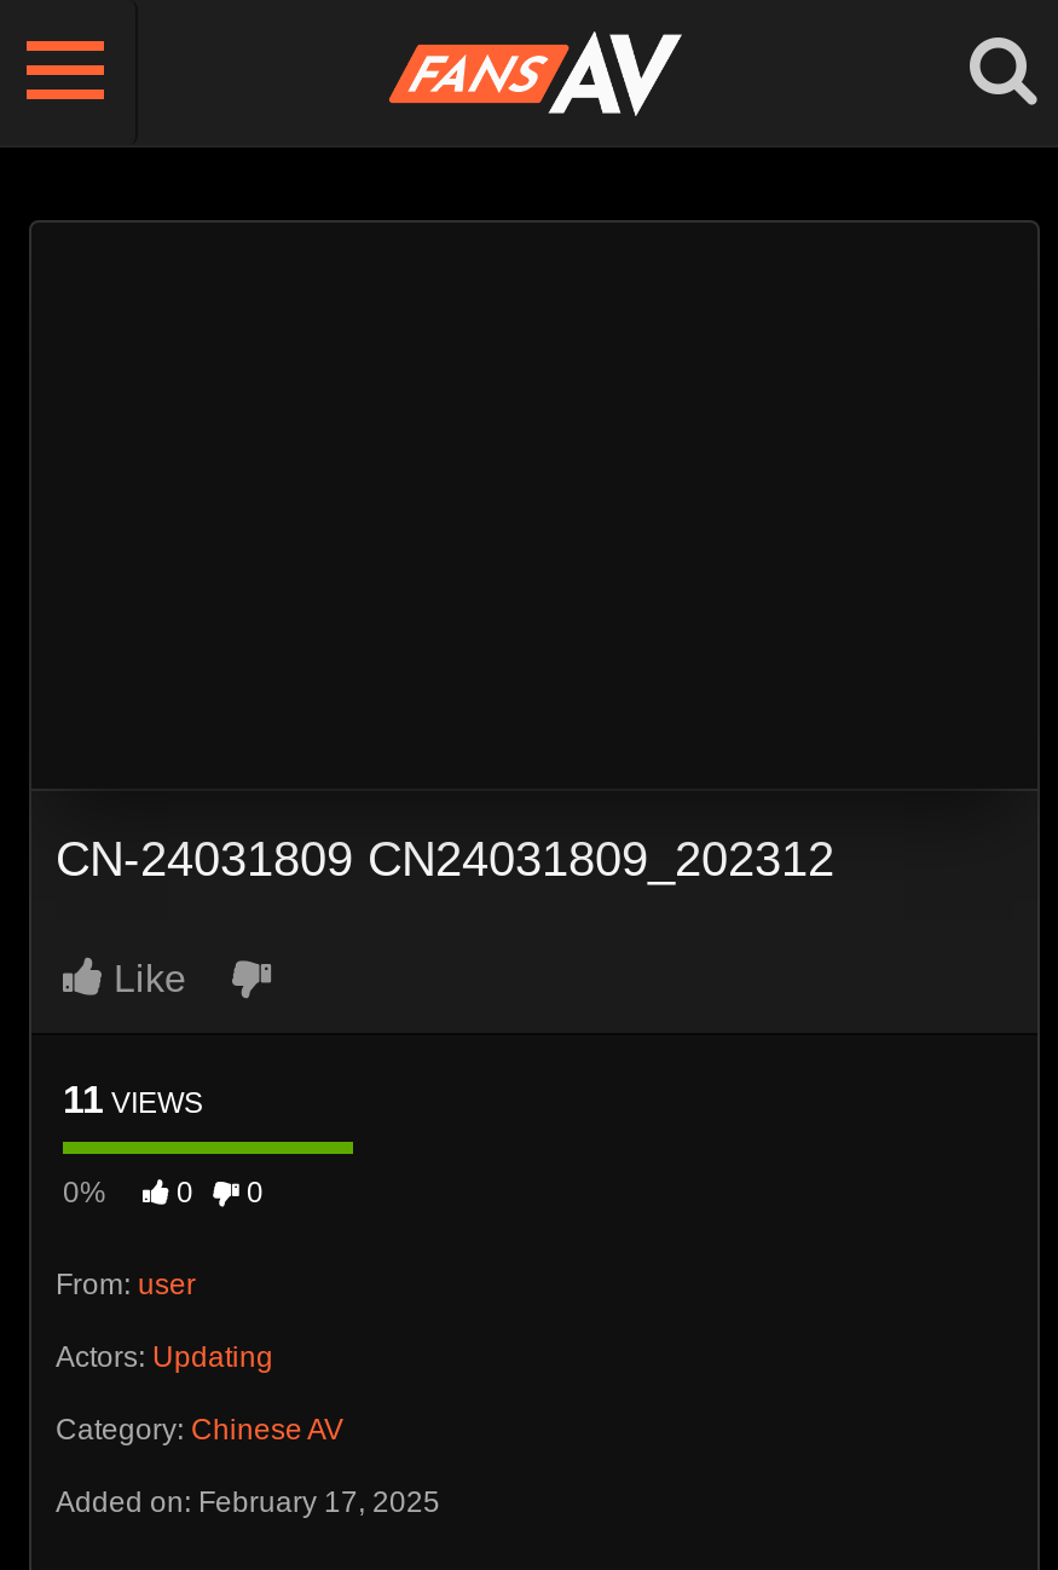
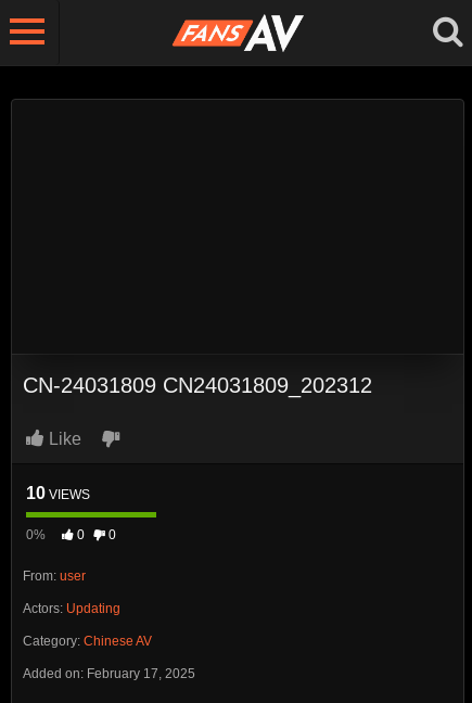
- 11 VIEWS
+ 10 VIEWS
